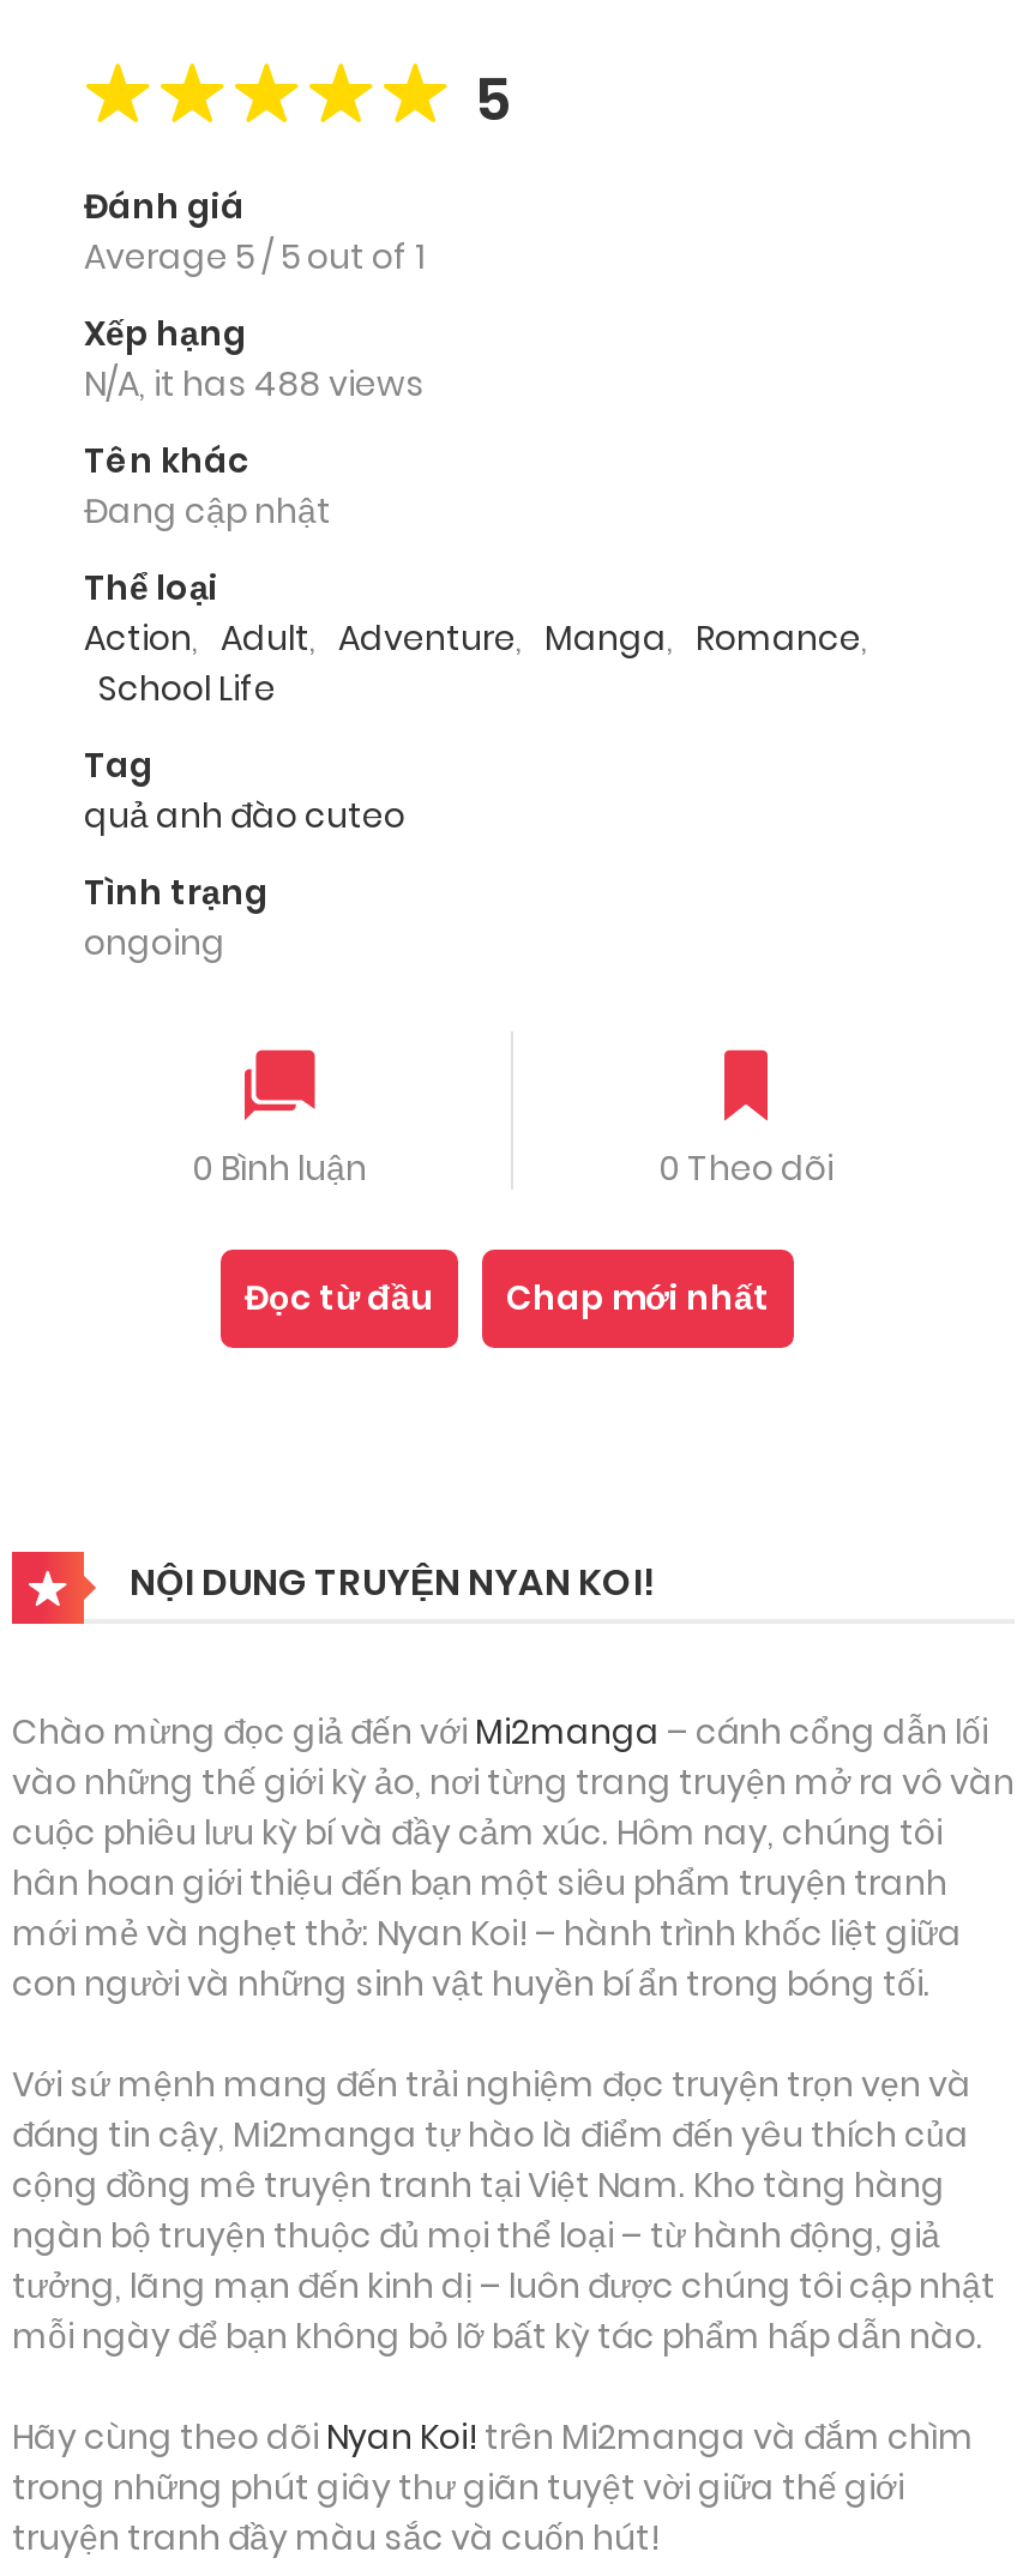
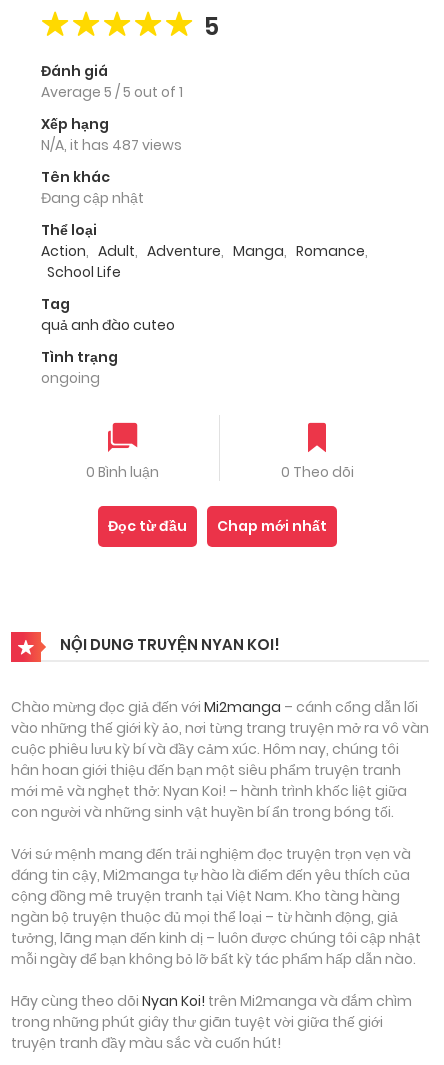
- N/A, it has 488 views
+ N/A, it has 487 views
